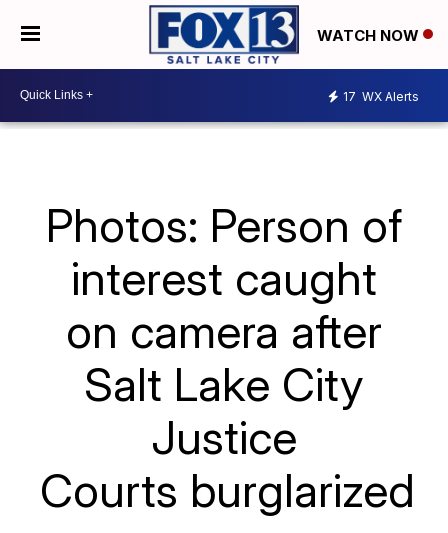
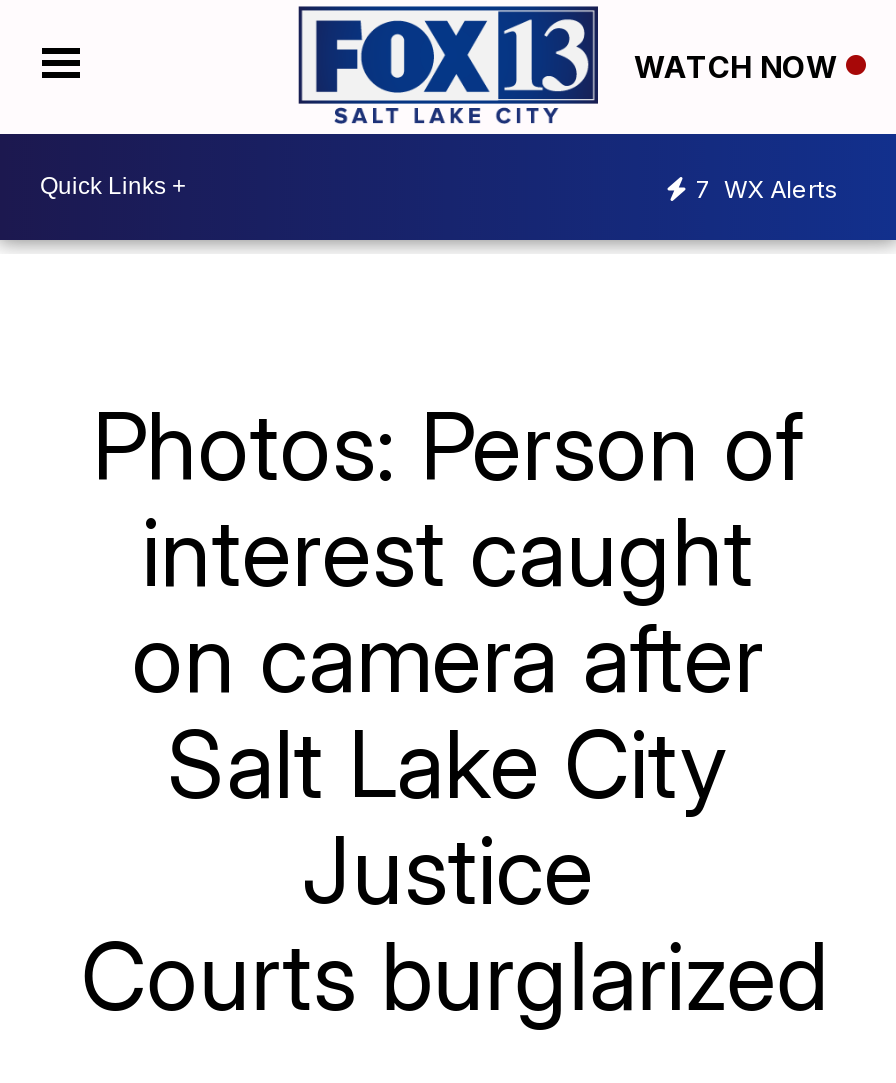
- 17 WX Alerts
+ 7 WX Alerts
